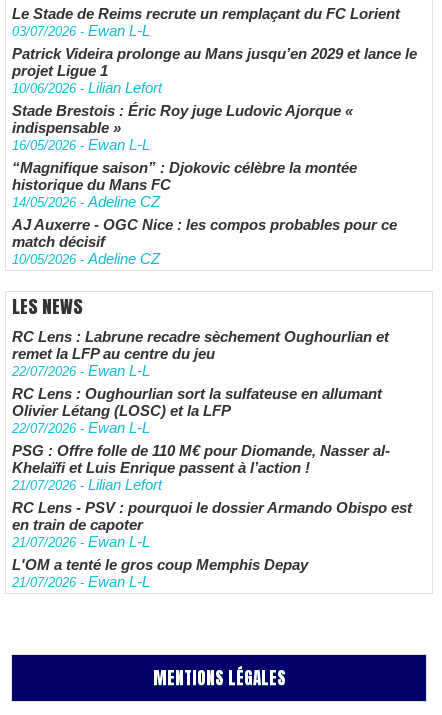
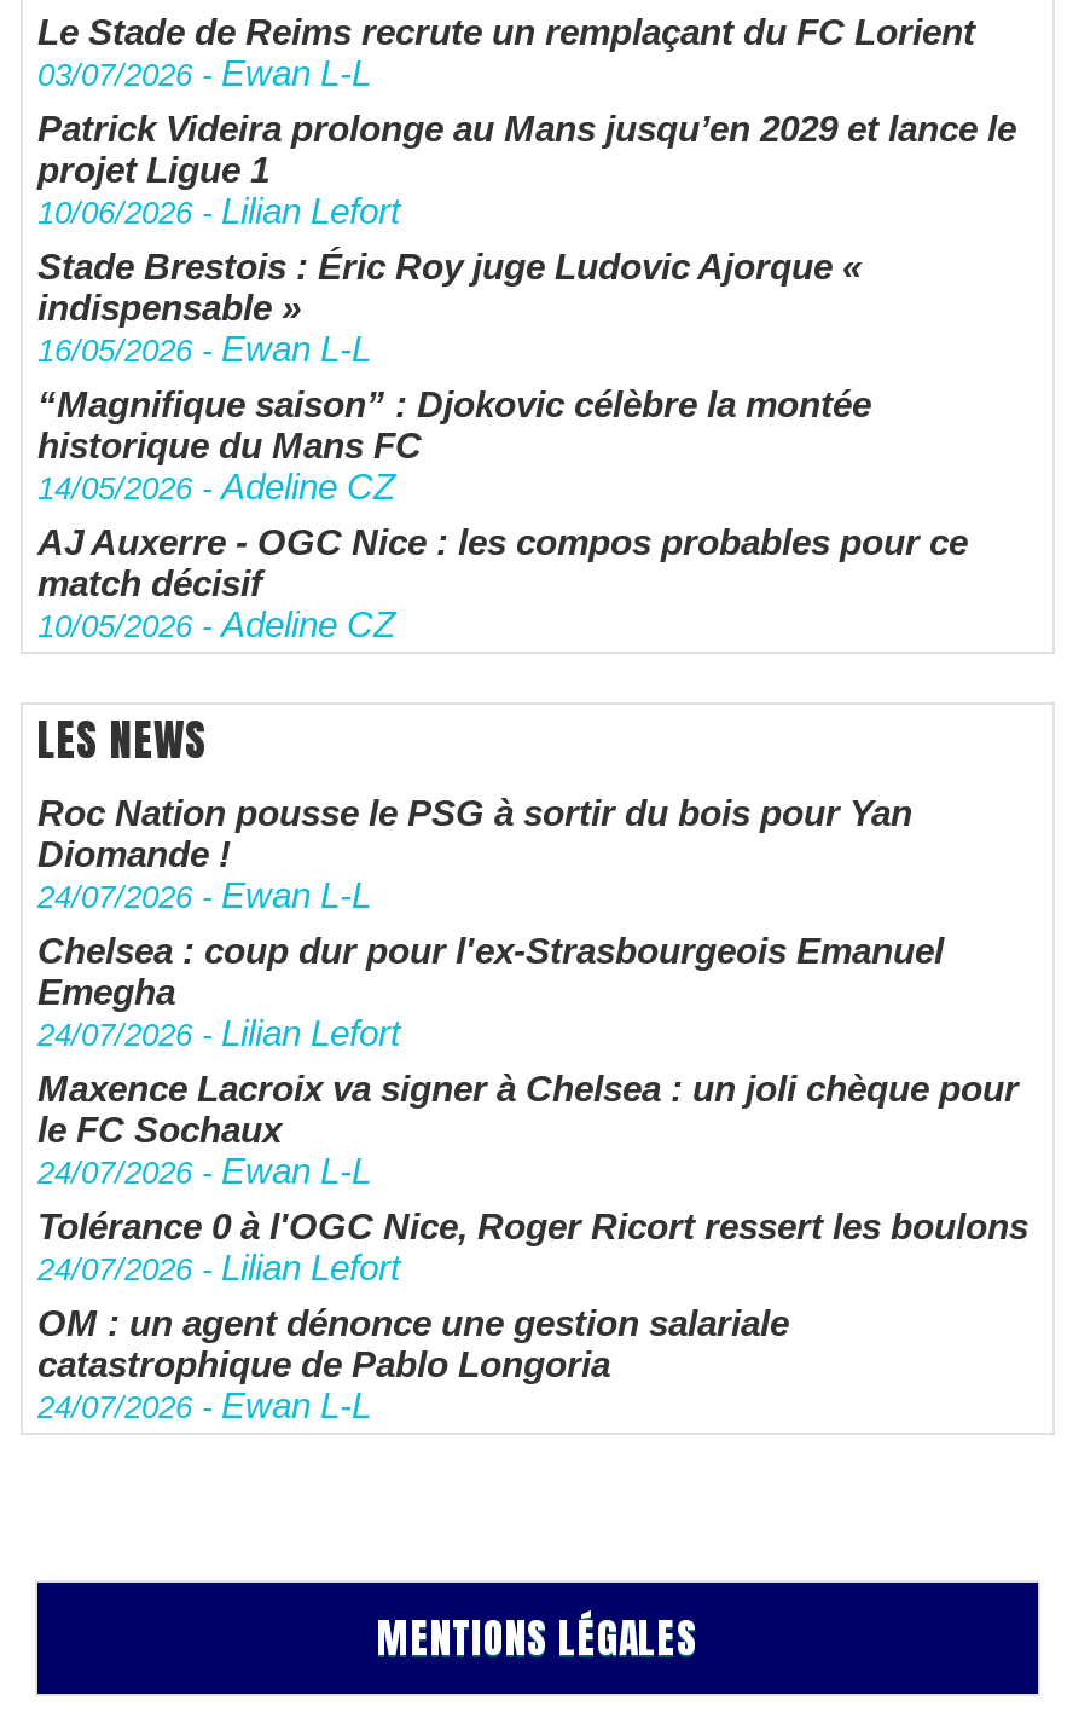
- RC Lens : Labrune recadre sèchement Oughourlian et
- remet la LFP au centre du jeu
- 22/07/2026 - Ewan L-L
- RC Lens : Oughourlian sort la sulfateuse en allumant
- Olivier Létang (LOSC) et la LFP
- 22/07/2026 - Ewan L-L
- PSG : Offre folle de 110 M€ pour Diomande, Nasser al-
- Khelaïfi et Luis Enrique passent à l’action !
- 21/07/2026 - Lilian Lefort
- RC Lens - PSV : pourquoi le dossier Armando Obispo est
- en train de capoter
- 21/07/2026 - Ewan L-L
- L'OM a tenté le gros coup Memphis Depay
- 21/07/2026 - Ewan L-L
+ Roc Nation pousse le PSG à sortir du bois pour Yan
+ Diomande !
+ 24/07/2026 - Ewan L-L
+ Chelsea : coup dur pour l'ex-Strasbourgeois Emanuel
+ Emegha
+ 24/07/2026 - Lilian Lefort
+ Maxence Lacroix va signer à Chelsea : un joli chèque pour
+ le FC Sochaux
+ 24/07/2026 - Ewan L-L
+ Tolérance 0 à l'OGC Nice, Roger Ricort ressert les boulons
+ 24/07/2026 - Lilian Lefort
+ OM : un agent dénonce une gestion salariale
+ catastrophique de Pablo Longoria
+ 24/07/2026 - Ewan L-L
